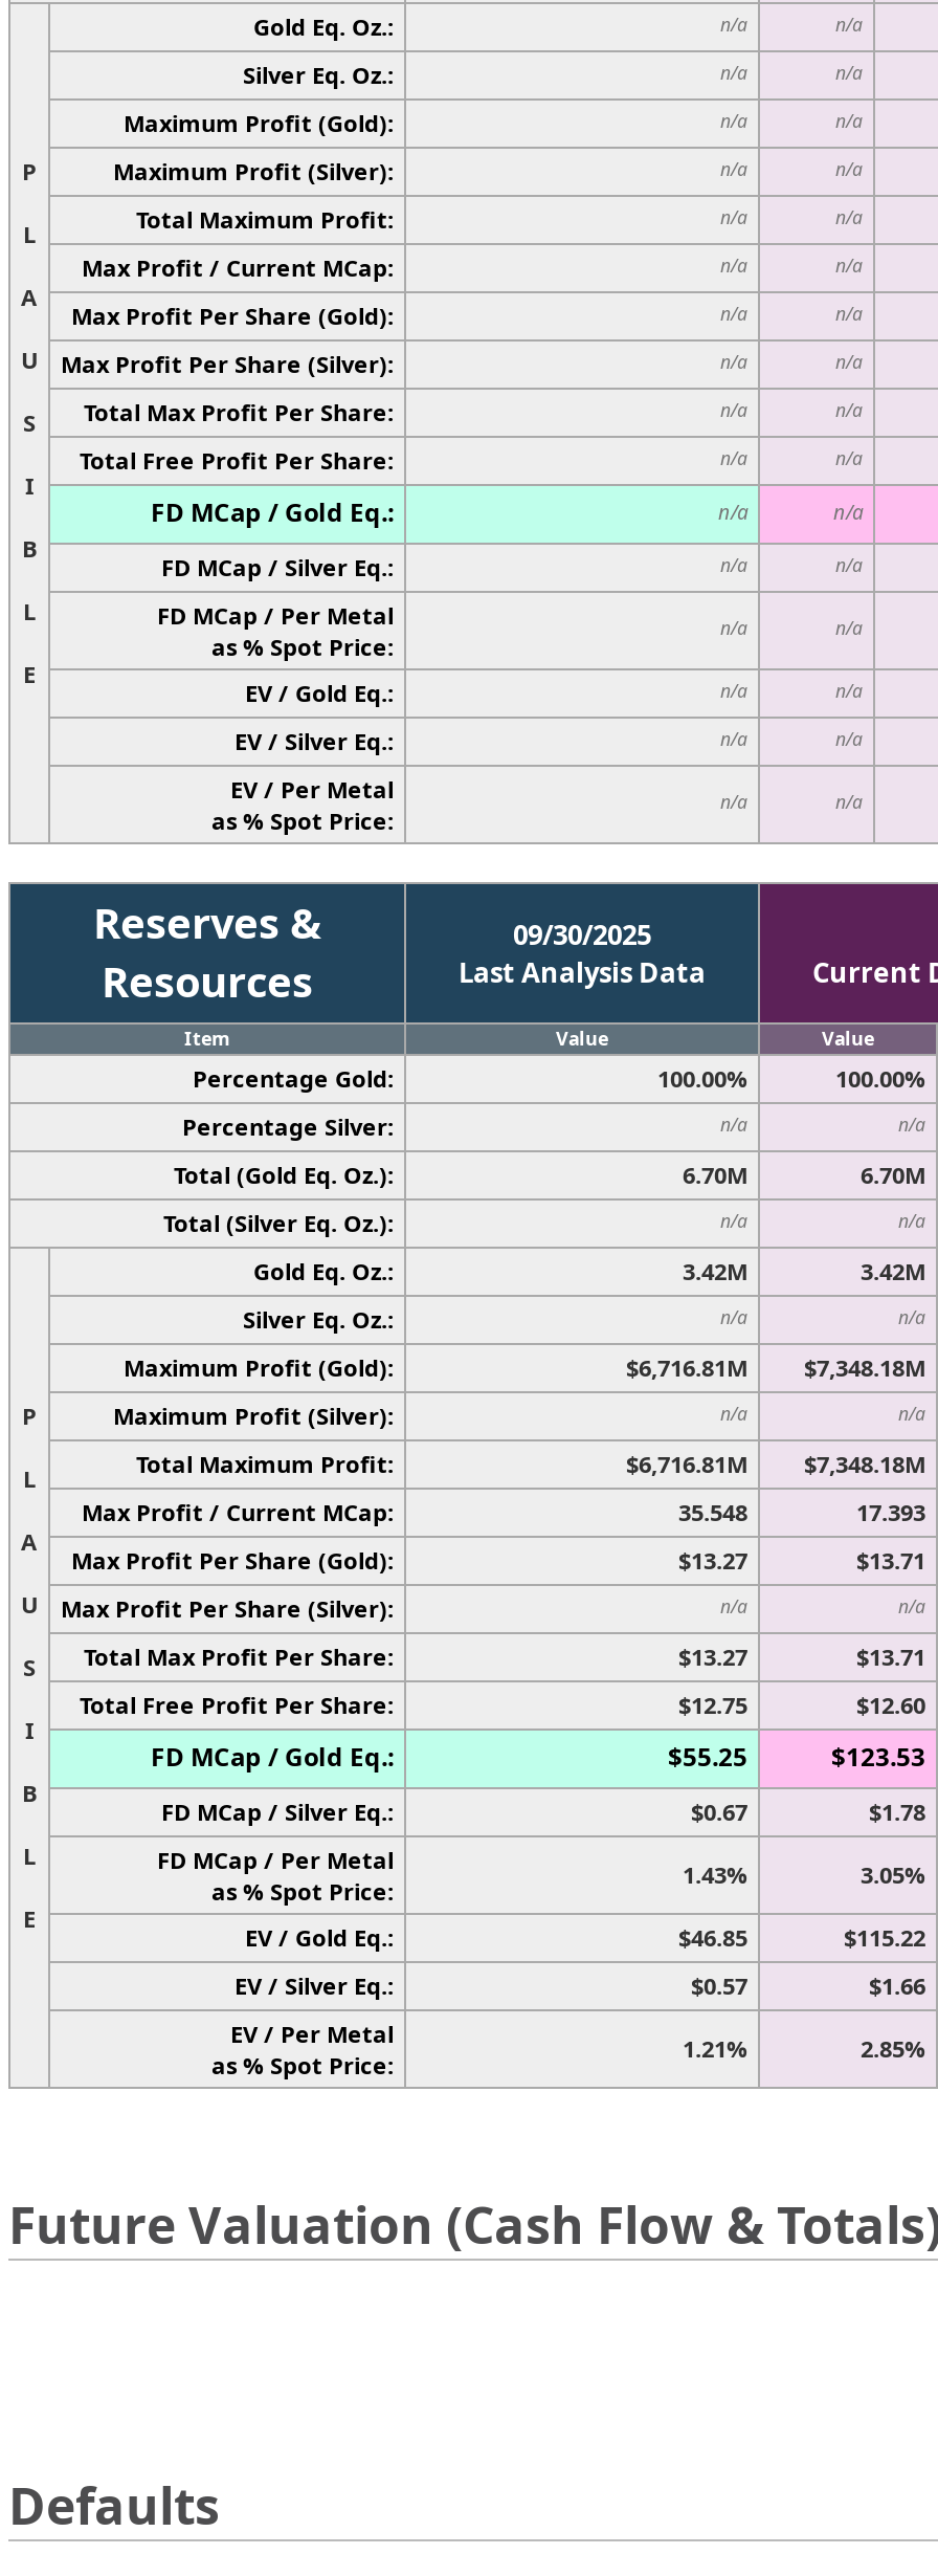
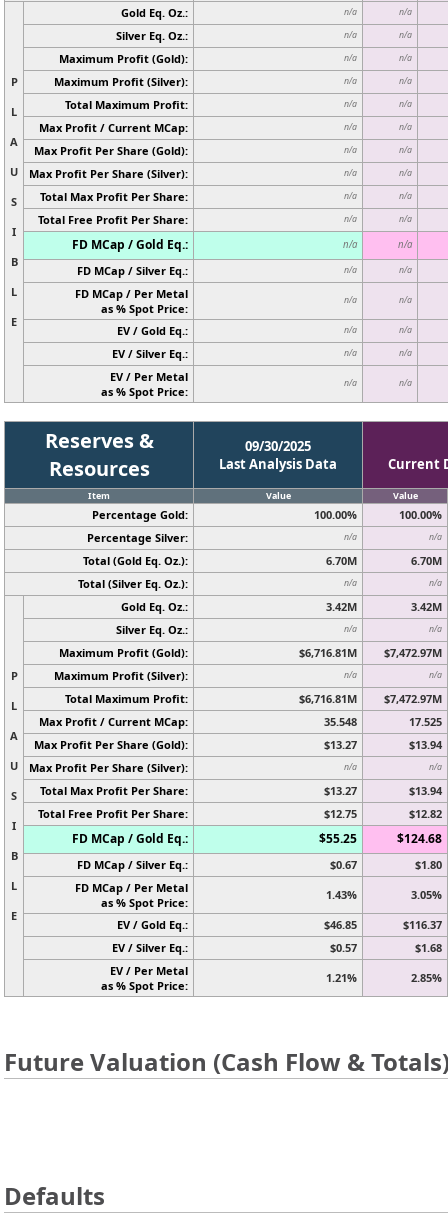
- $6,716.81M $7,348.18M
+ $6,716.81M $7,472.97M

- $6,716.81M $7,348.18M
+ $6,716.81M $7,472.97M

- 17.393
+ 17.525

- $13.71
+ $13.94

- $13.71
+ $13.94

- $12.60
+ $12.82

- $123.53
+ $124.68

- $1.78
+ $1.80

- $115.22
+ $116.37

- $1.66
+ $1.68
